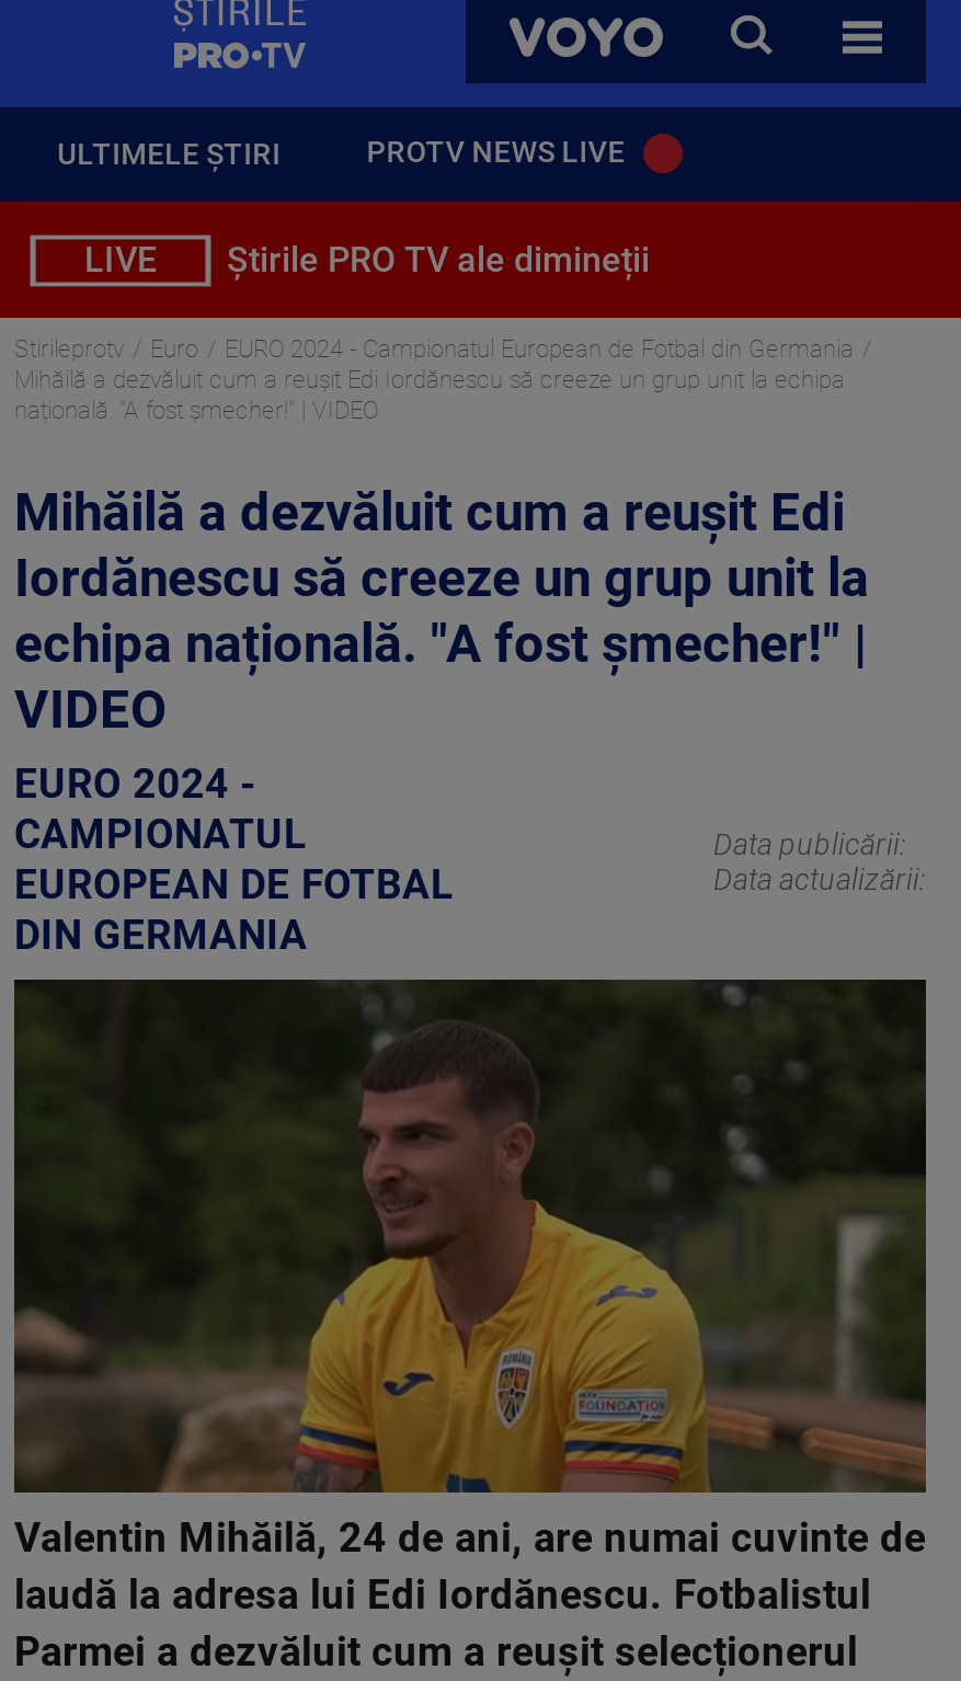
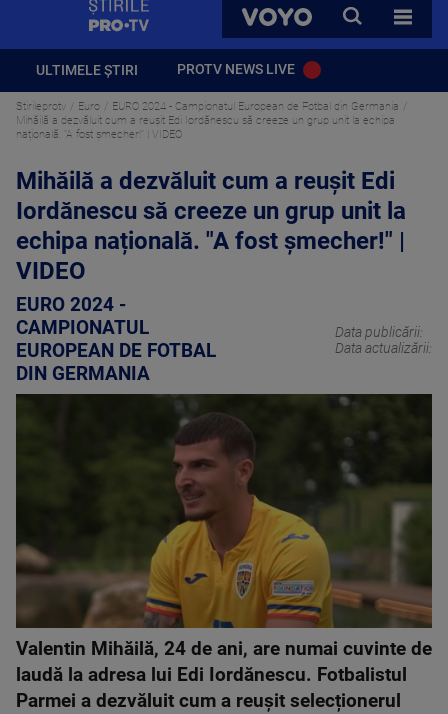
- LIVE
- Știrile PRO TV ale dimineții
